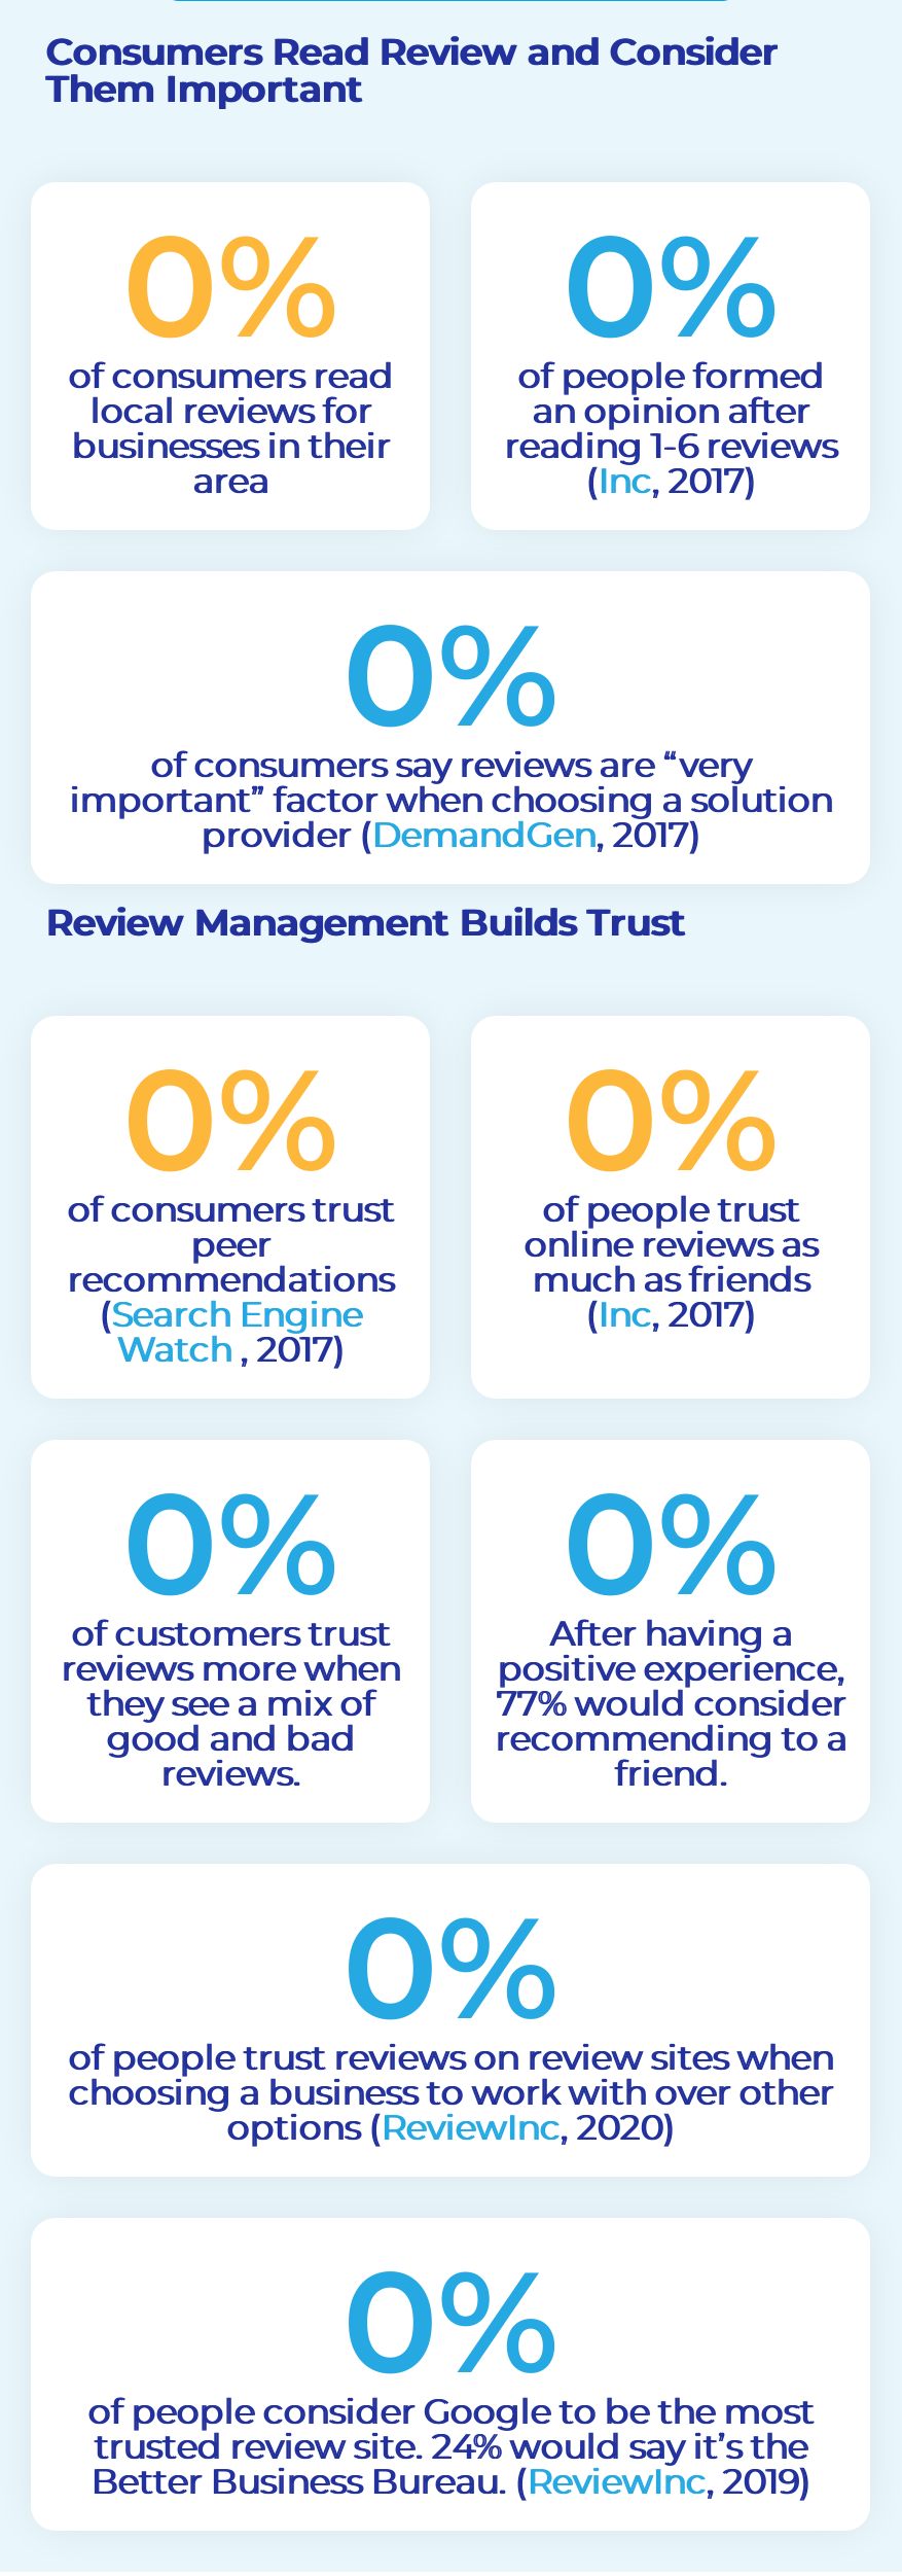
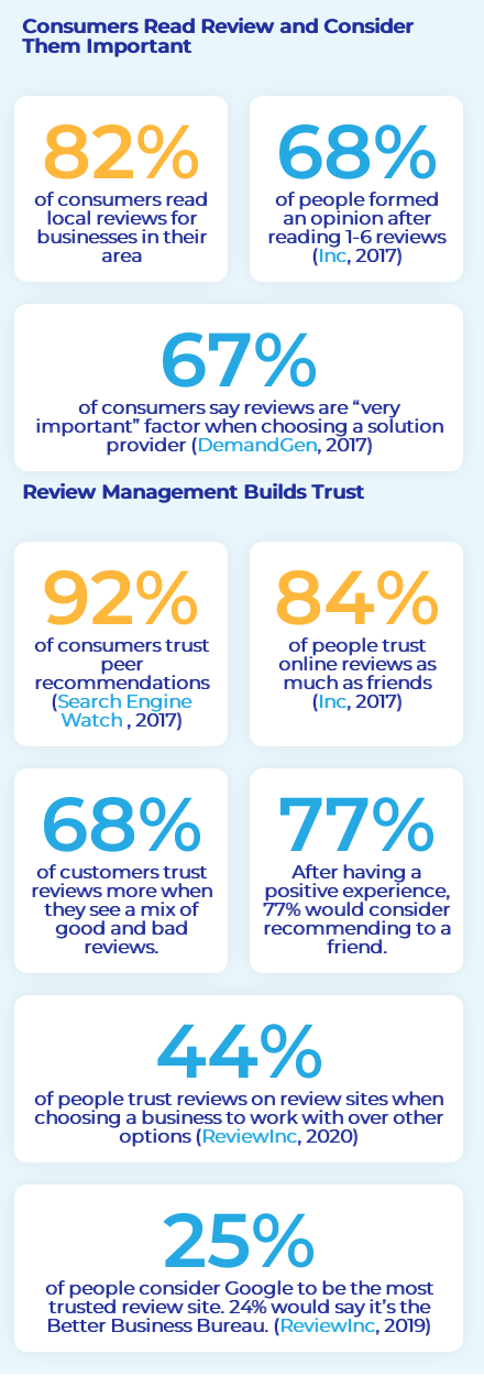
- 0%
+ 82%

- 0%
+ 68%

- 0%
+ 67%

- 0%
+ 92%

- 0%
+ 84%

- 0%
+ 68%

- 0%
+ 77%

- 0%
+ 44%

- 0%
+ 25%
